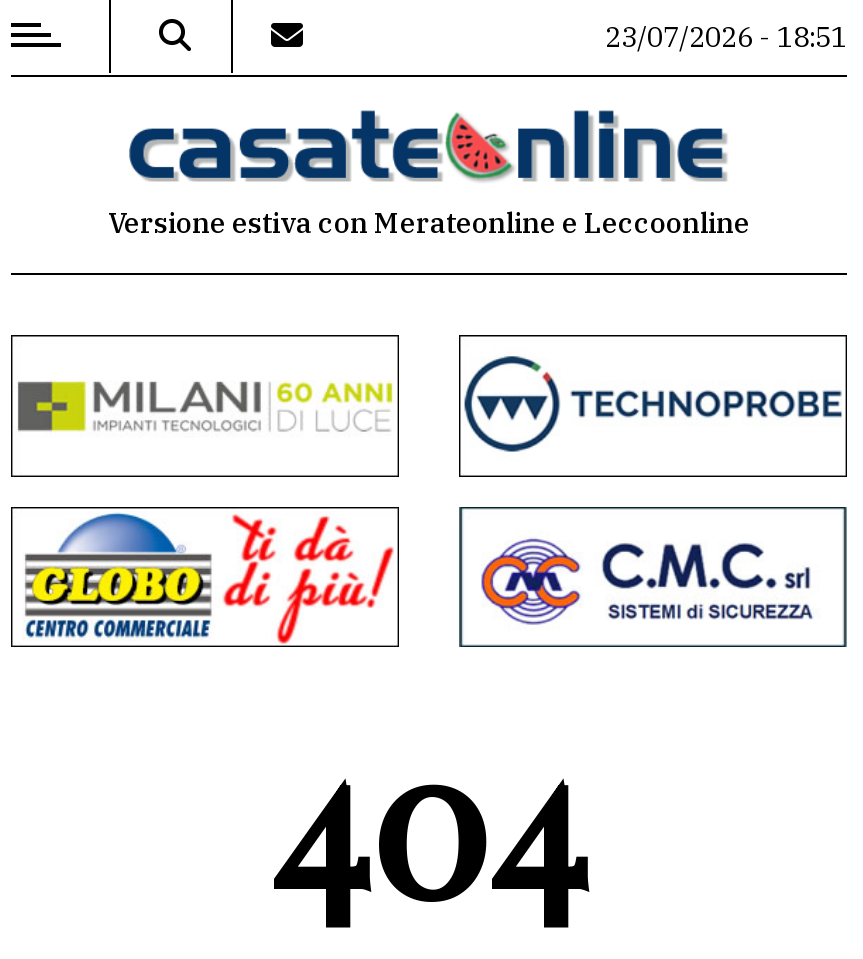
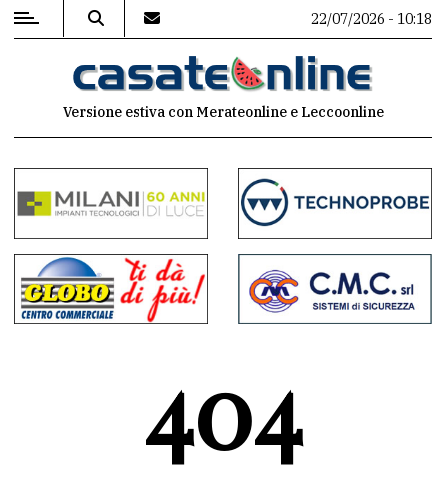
- 23/07/2026 - 18:51
+ 22/07/2026 - 10:18
